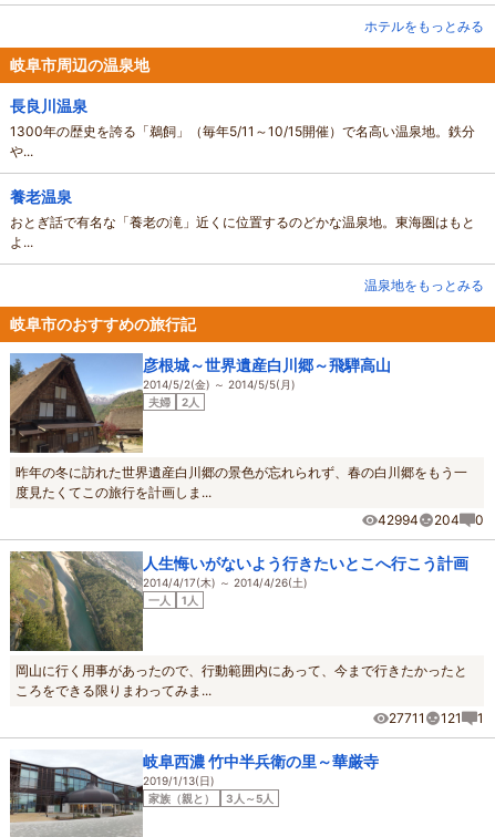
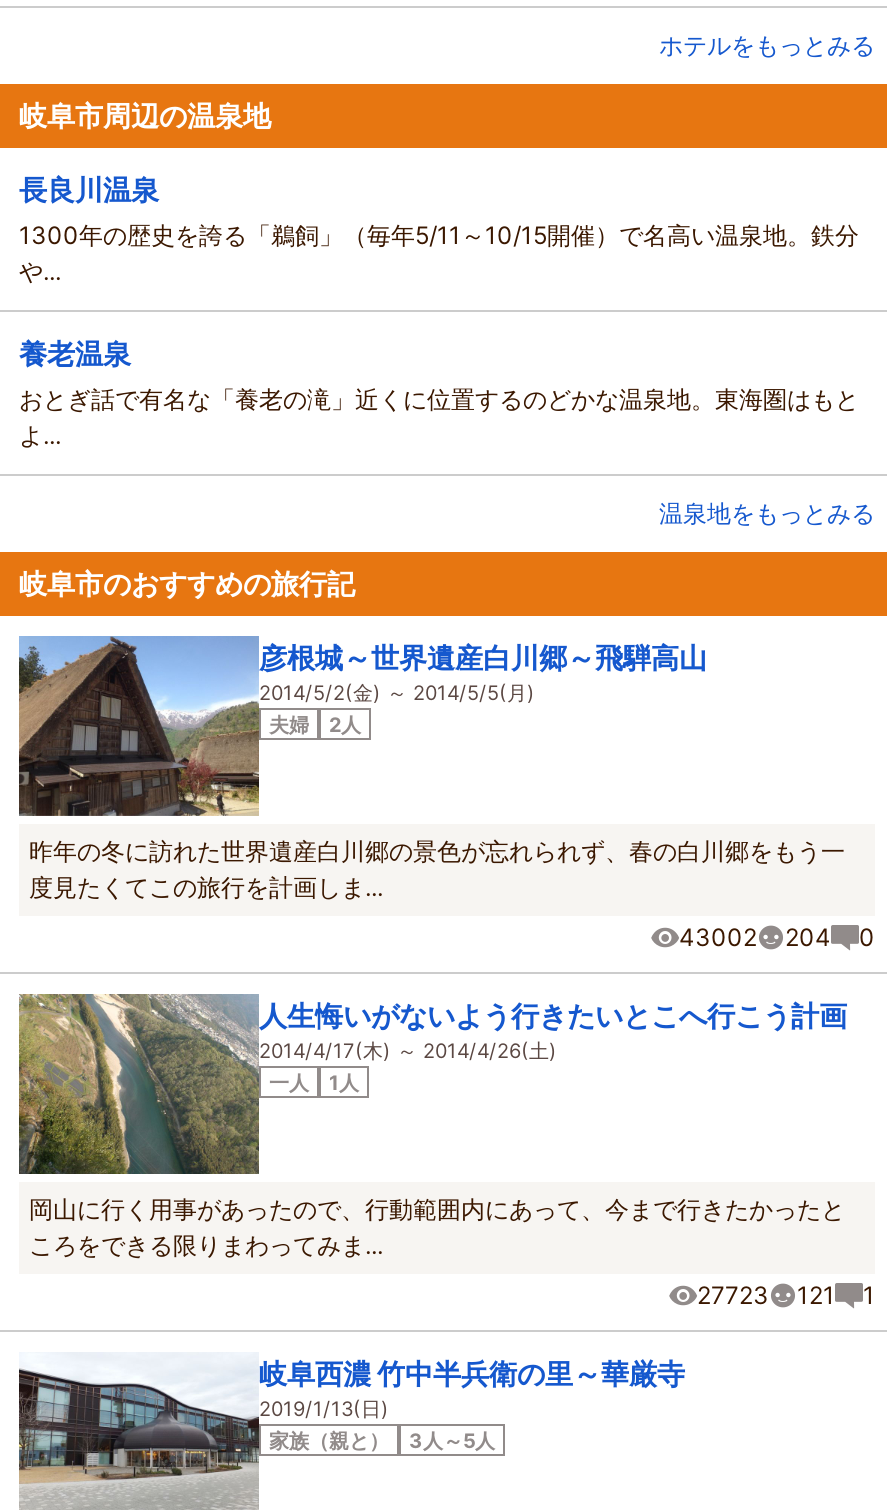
- 42994 204 0
+ 43002 204 0

- 27711
+ 27723
